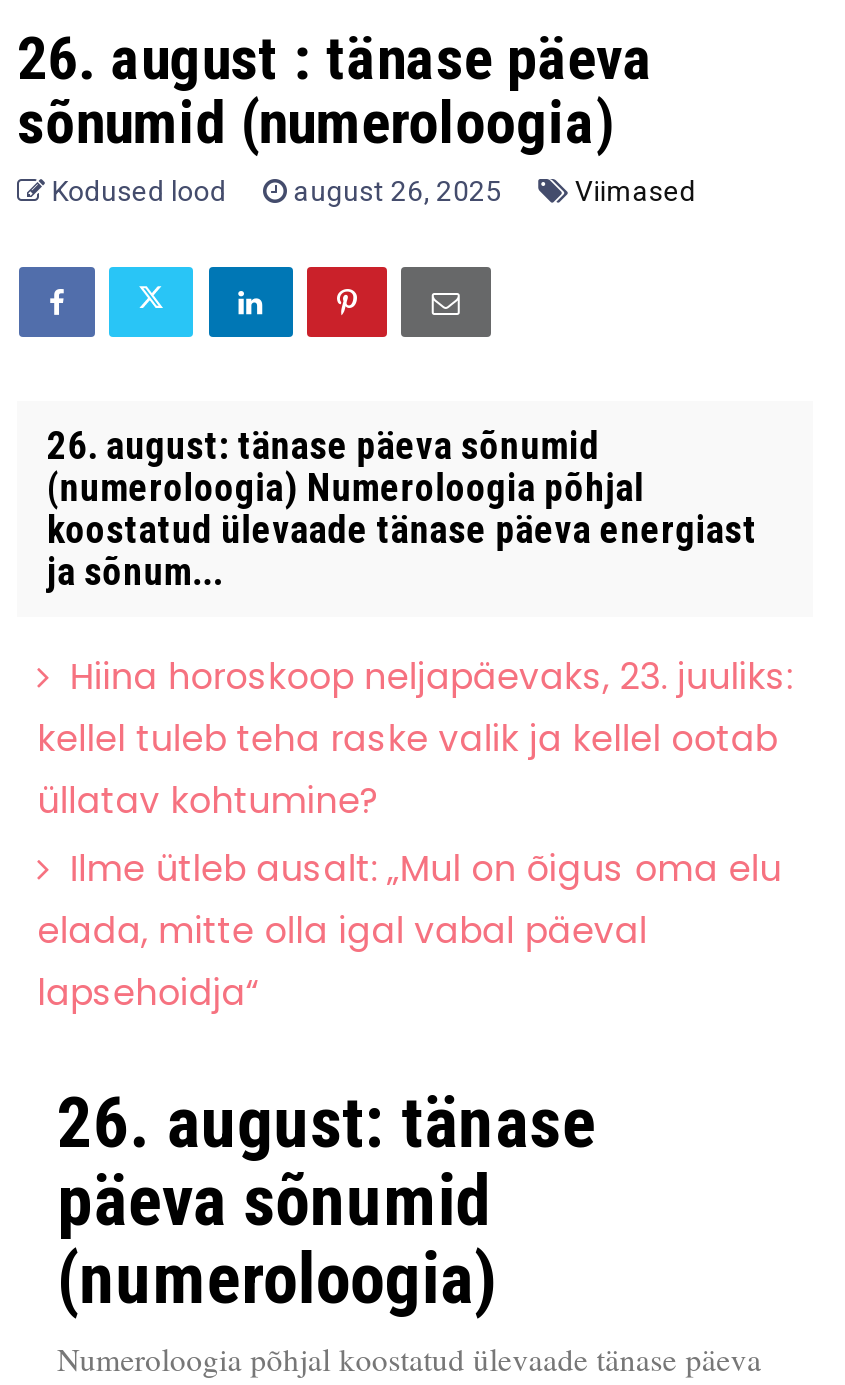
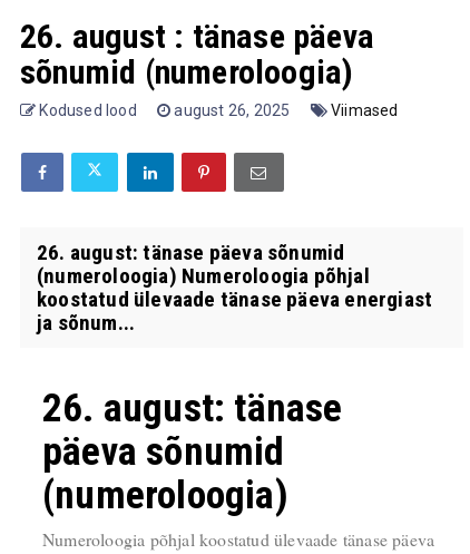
- Hiina horoskoop neljapäevaks, 23. juuliks:
- kellel tuleb teha raske valik ja kellel ootab
- üllatav kohtumine?
- Ilme ütleb ausalt: „Mul on õigus oma elu
- elada, mitte olla igal vabal päeval
- lapsehoidja“
